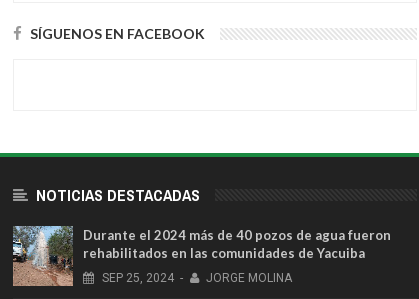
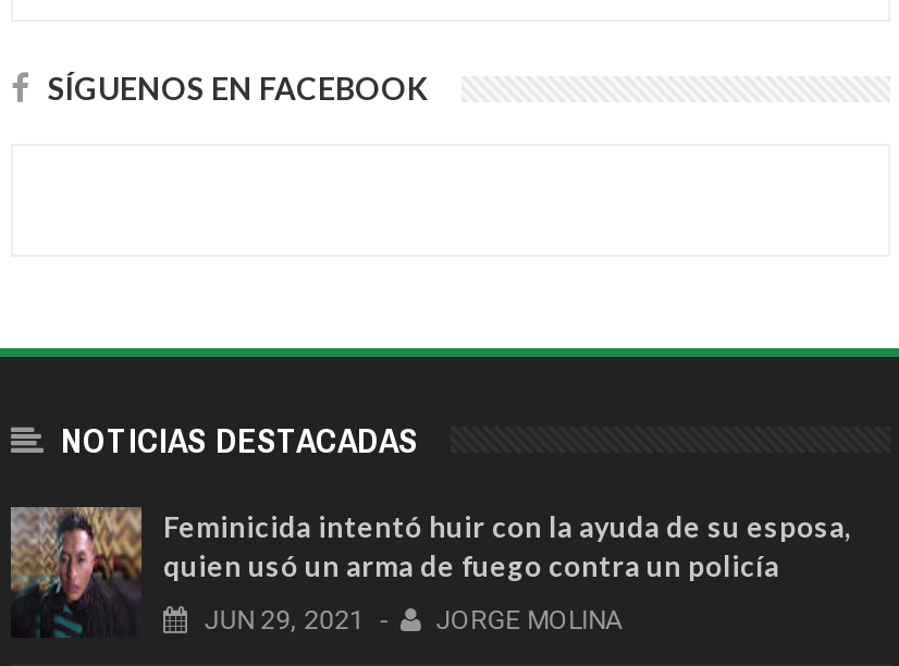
- [image]
- Durante el 2024 más de 40 pozos de agua fueron
- rehabilitados en las comunidades de Yacuiba
+ [image]
+ Feminicida intentó huir con la ayuda de su esposa,
+ quien usó un arma de fuego contra un policía

- SEP 25, 2024 - JORGE MOLINA
+ JUN 29, 2021 - JORGE MOLINA
